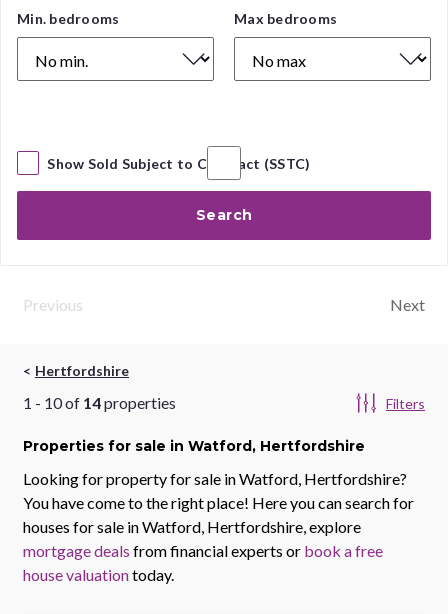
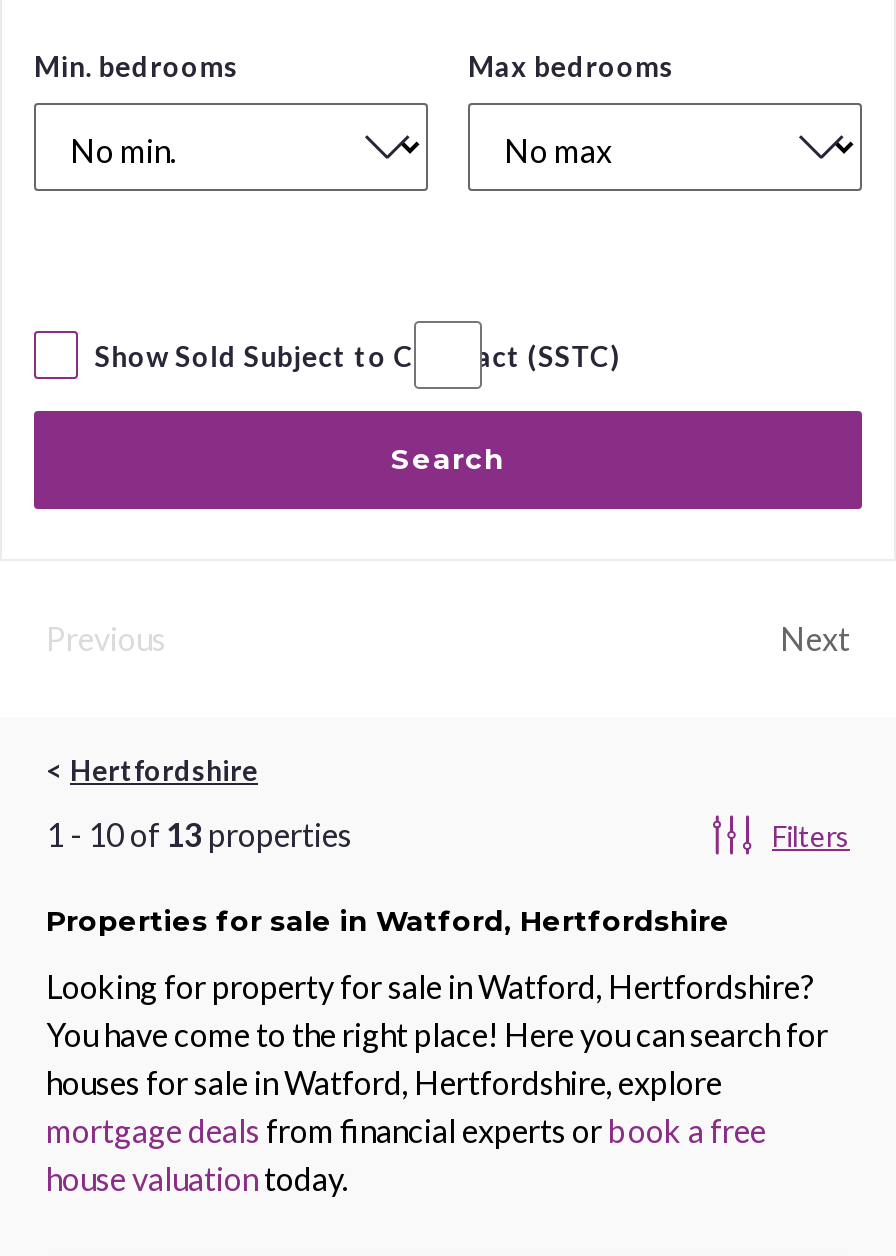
- 1 - 10 of 14 properties
+ 1 - 10 of 13 properties
